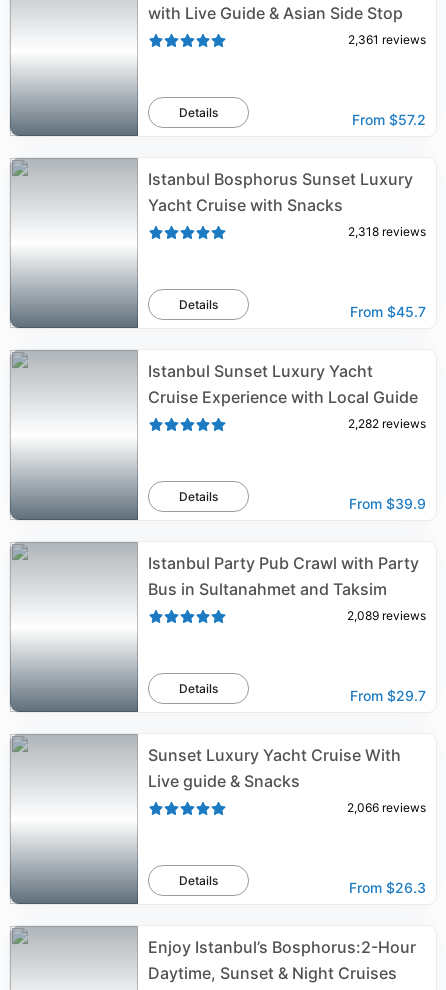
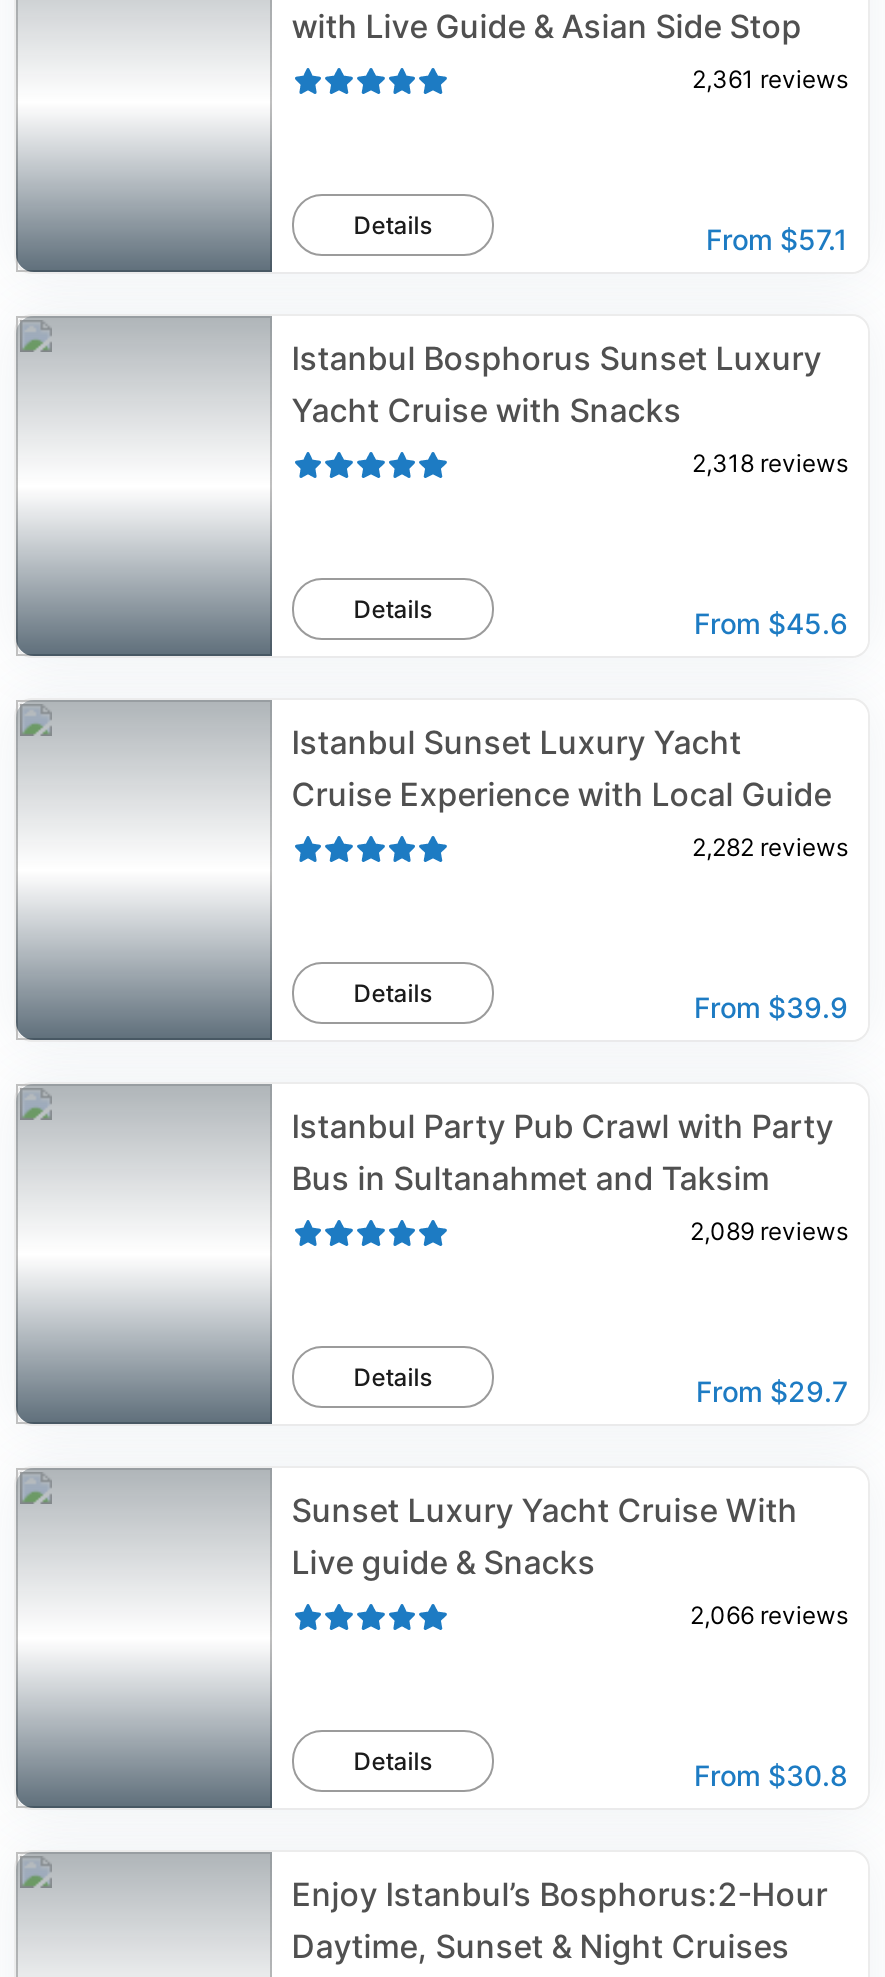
- From $57.2
+ From $57.1

- From $45.7
+ From $45.6

- From $26.3
+ From $30.8
